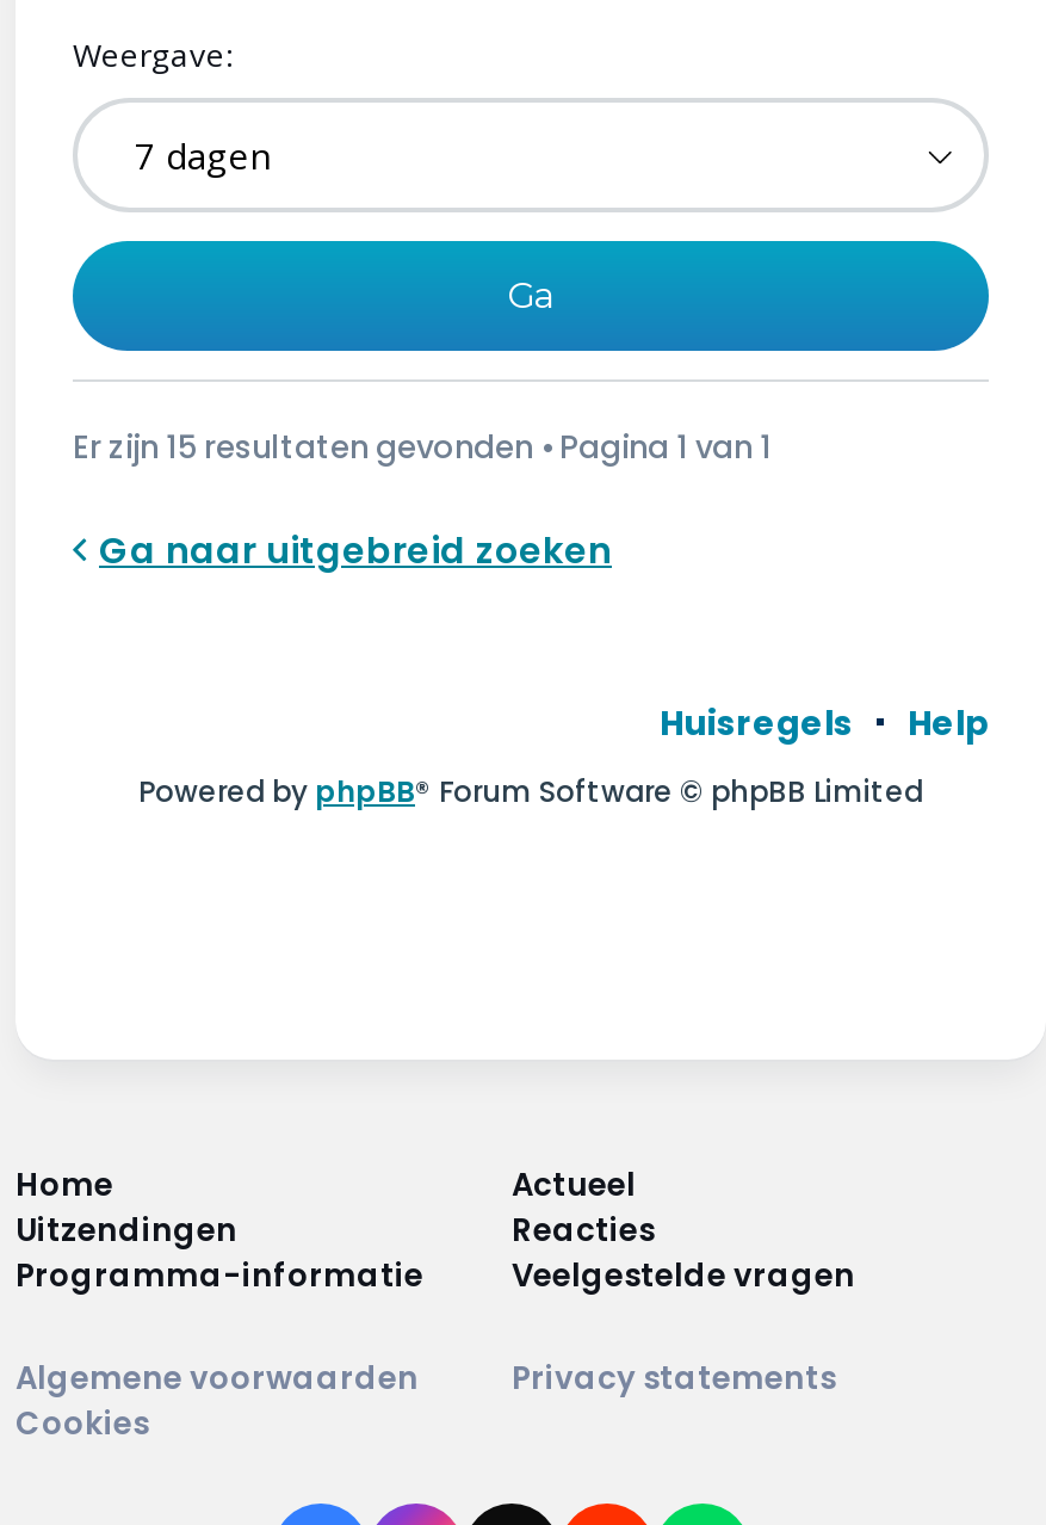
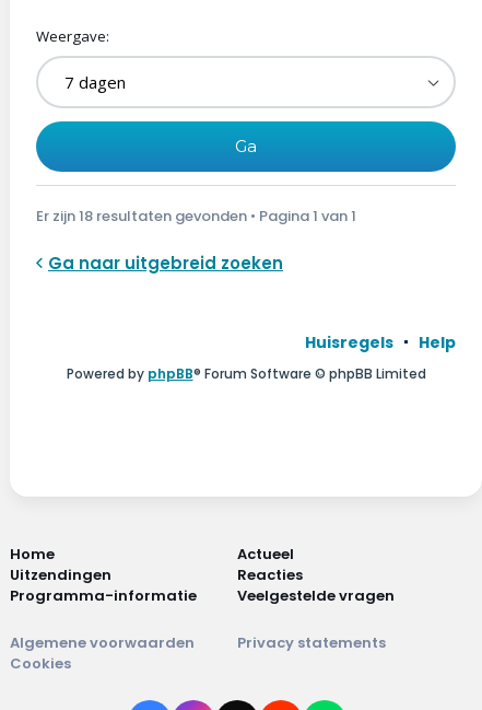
- Er zijn 15 resultaten gevonden • Pagina 1 van 1
+ Er zijn 18 resultaten gevonden • Pagina 1 van 1
